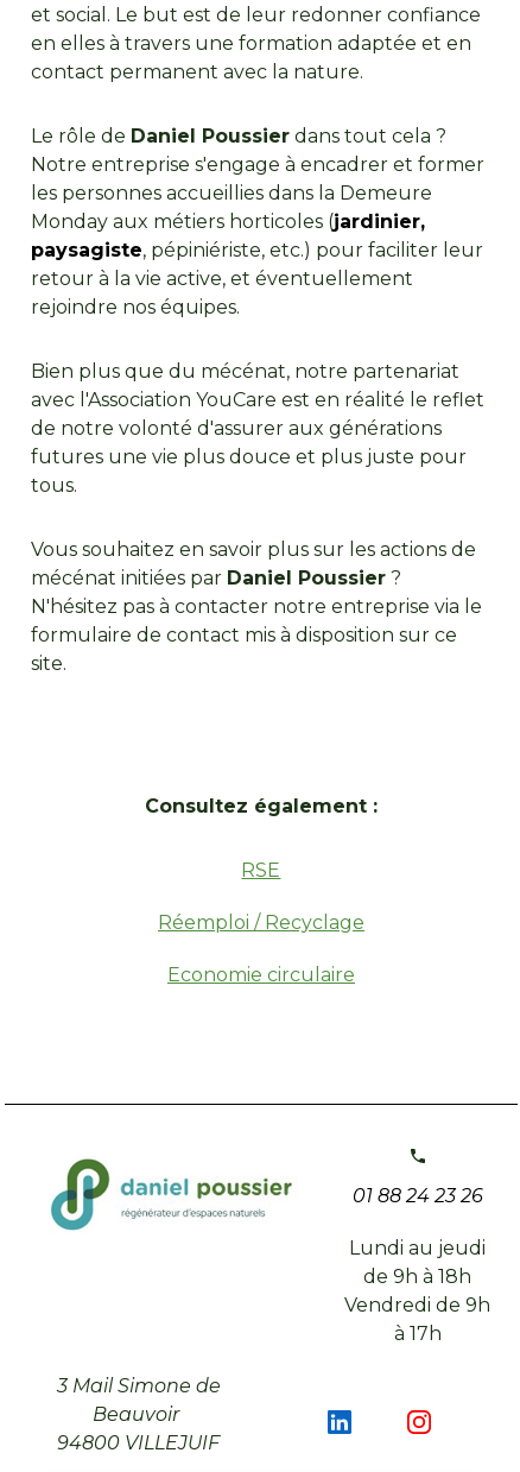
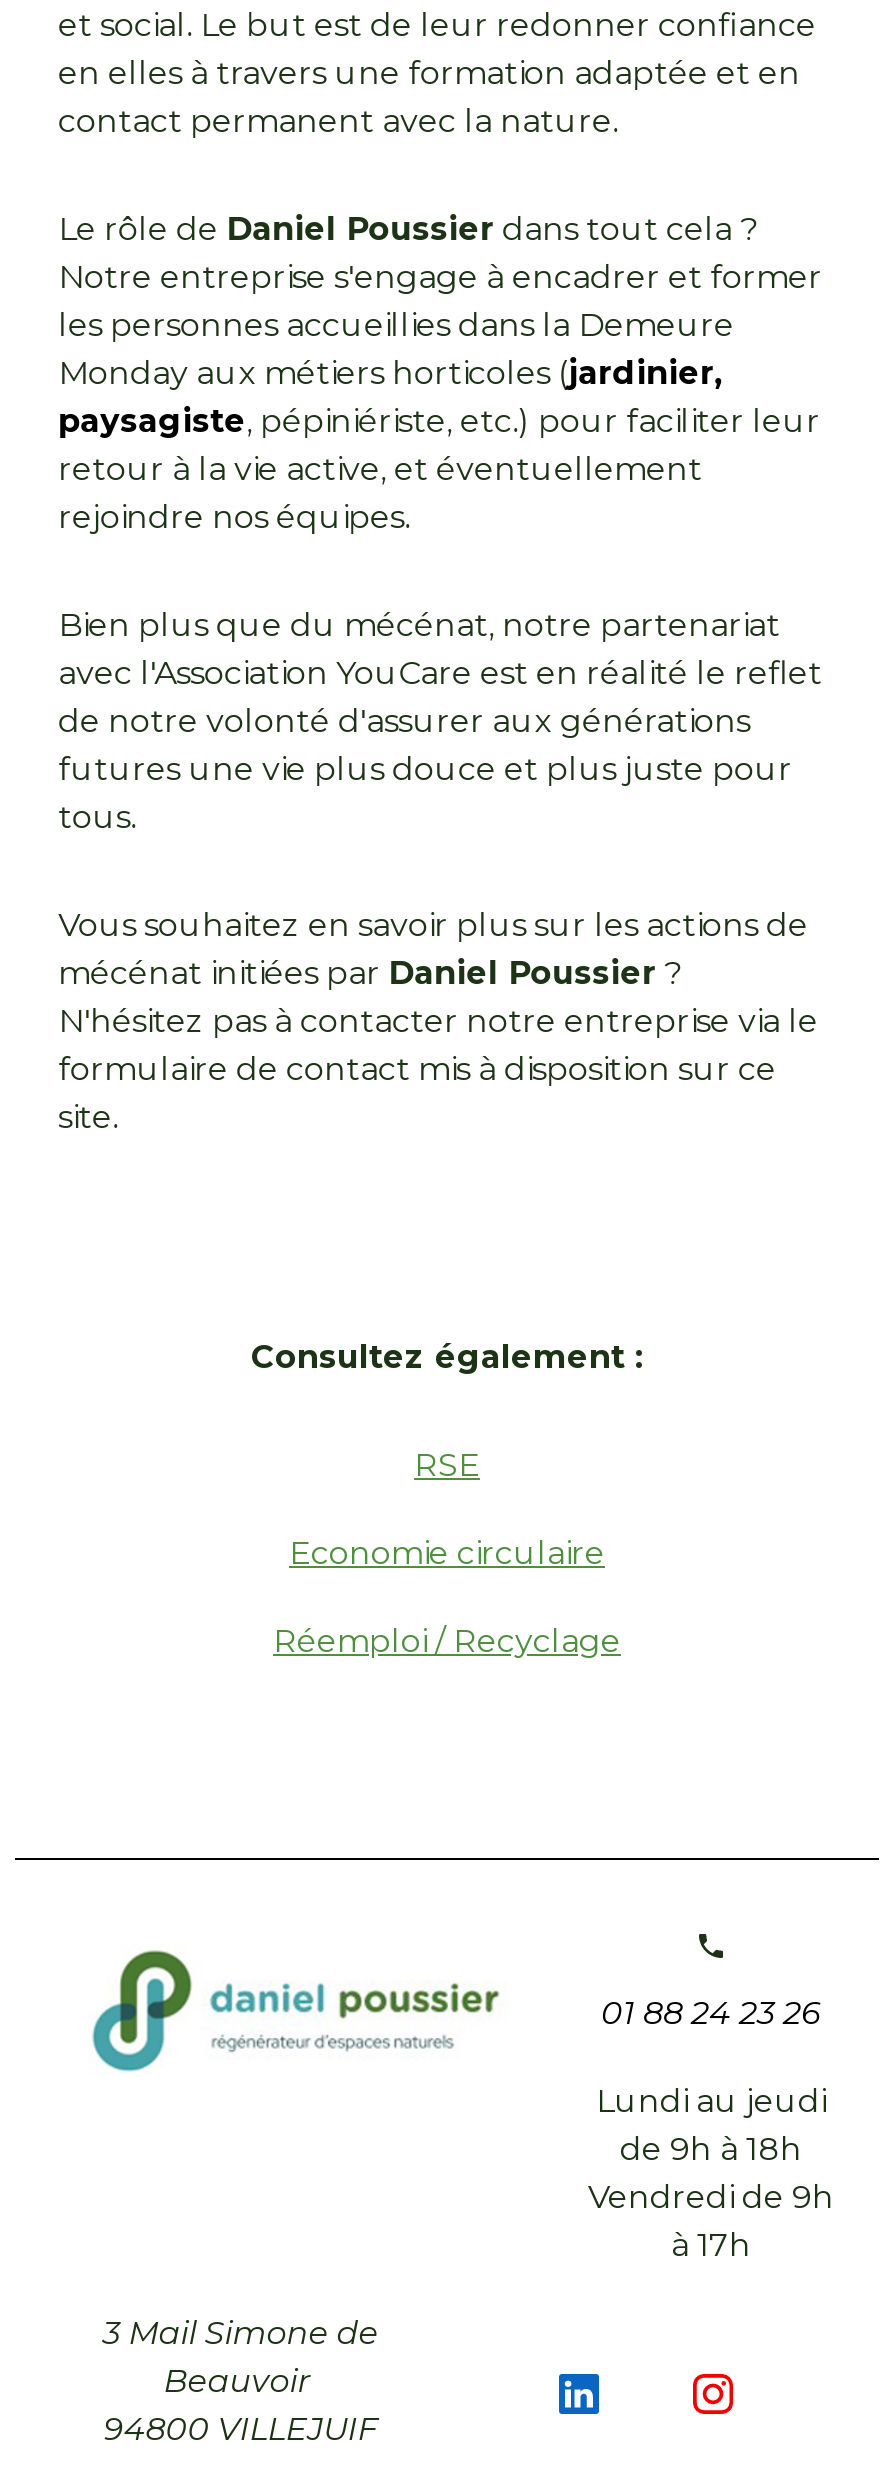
moved down: Réemploi / Recyclage

moved up: Economie circulaire
